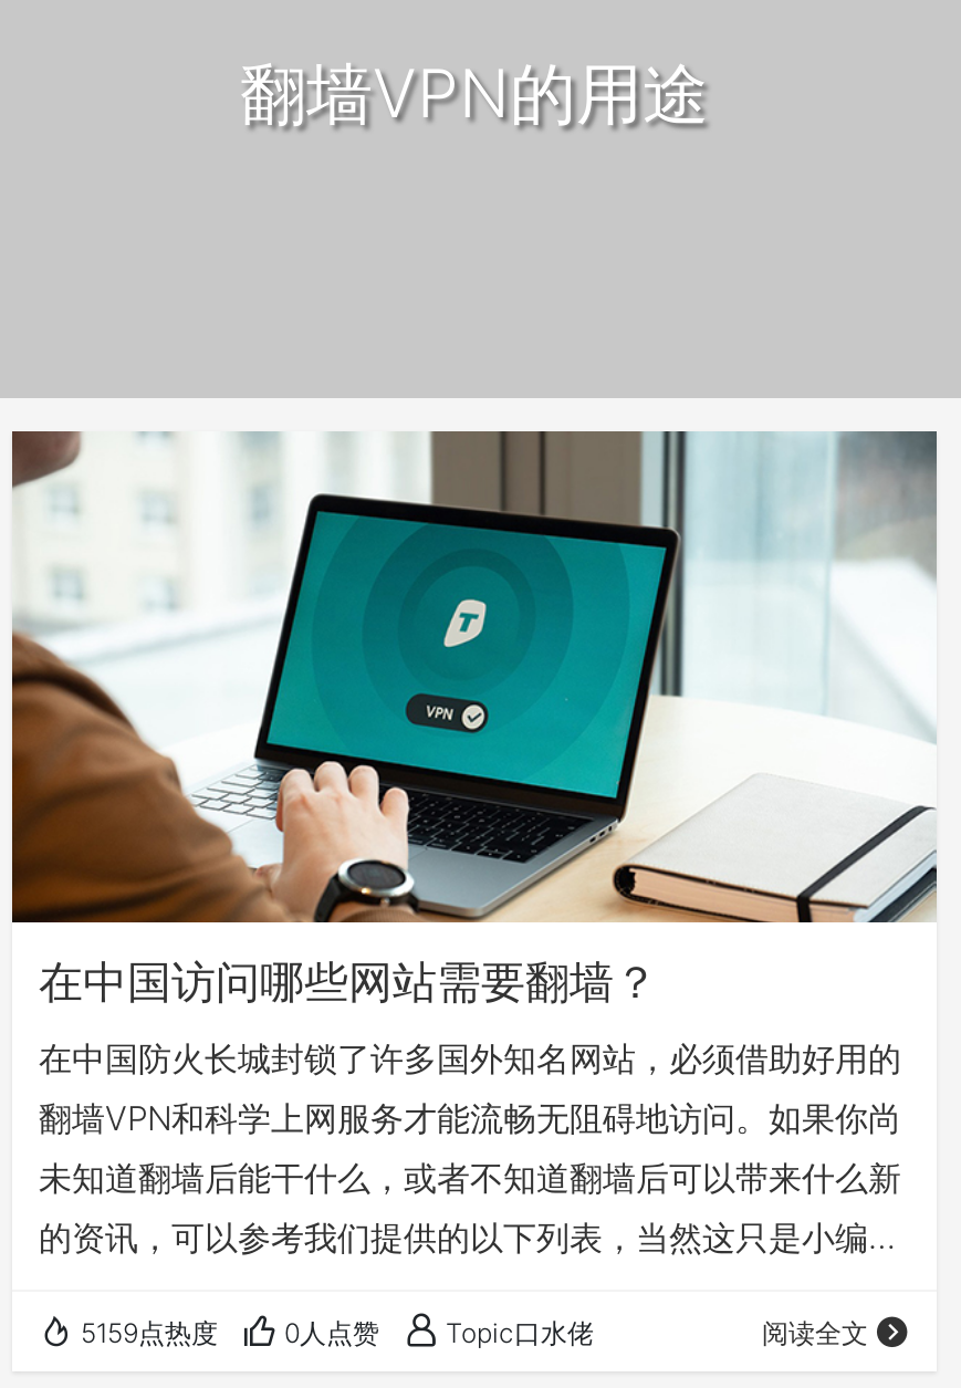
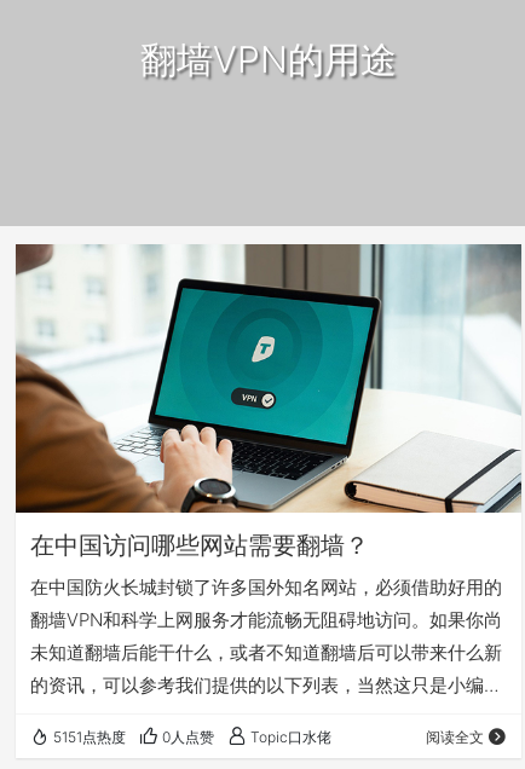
- 5159点热度 0人点赞 Topic口水佬
+ 5151点热度 0人点赞 Topic口水佬
